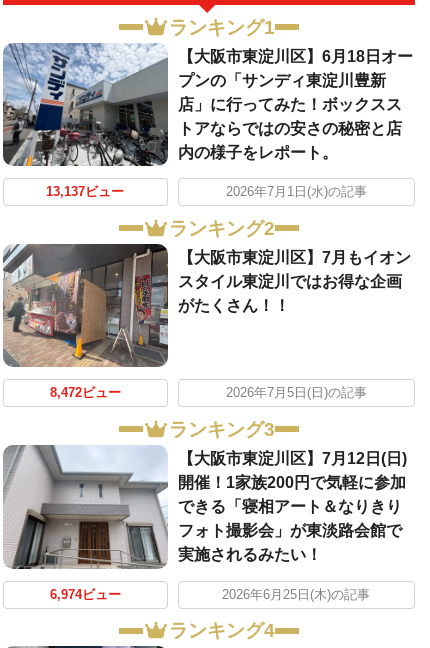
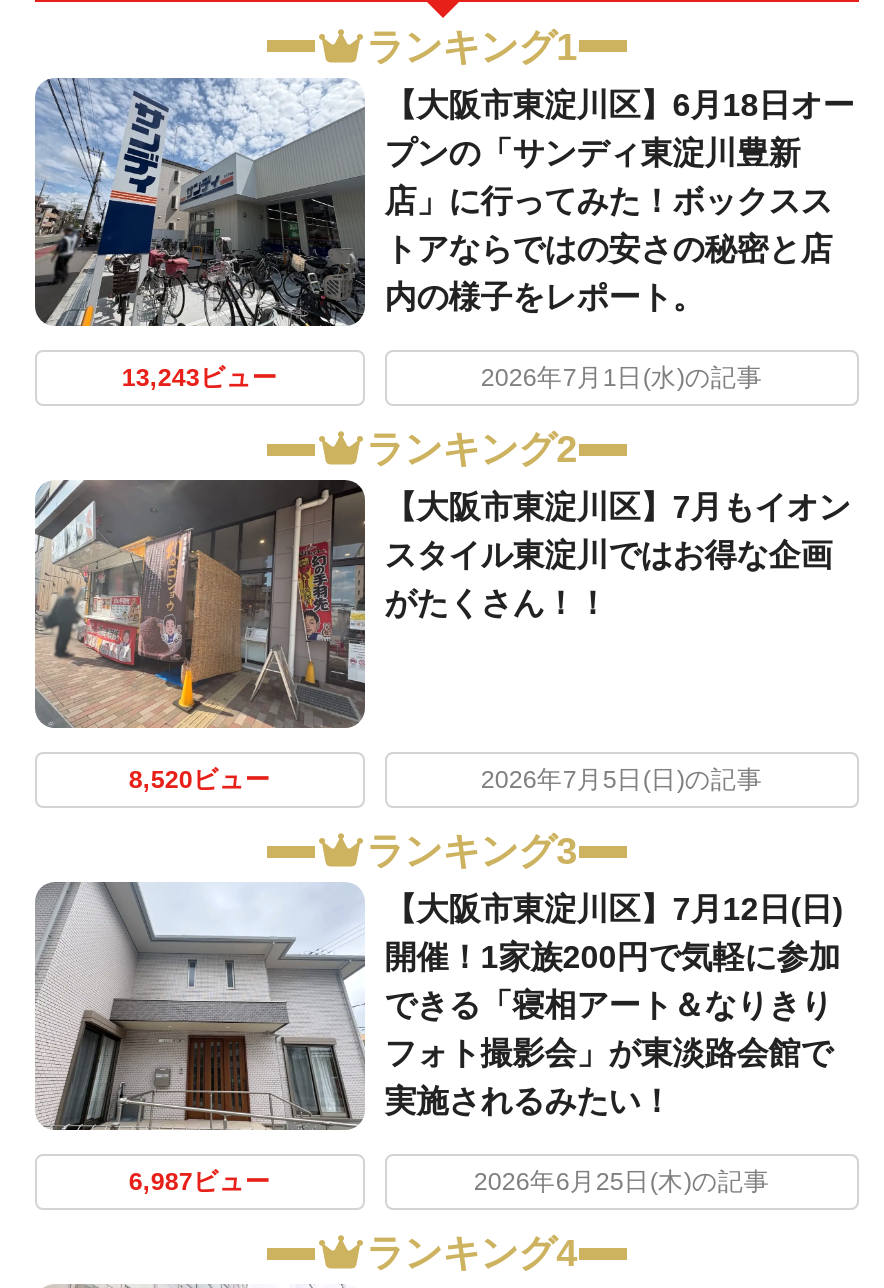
- 13,137ビュー
+ 13,243ビュー

- 8,472ビュー
+ 8,520ビュー

- 6,974ビュー
+ 6,987ビュー
